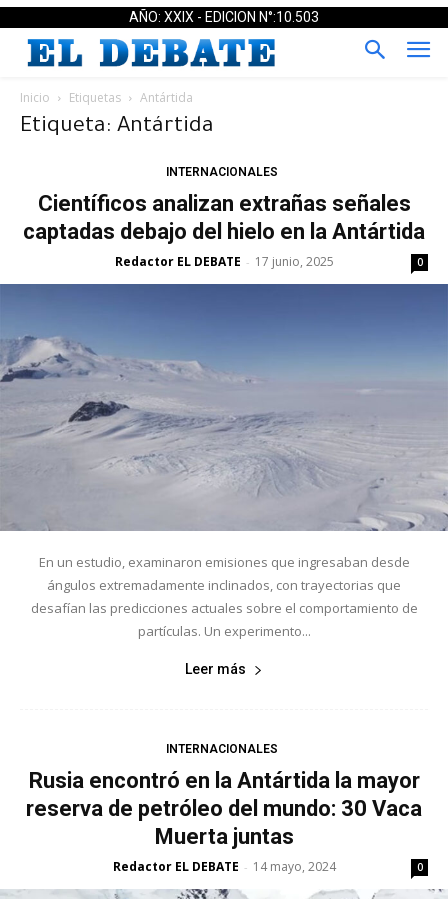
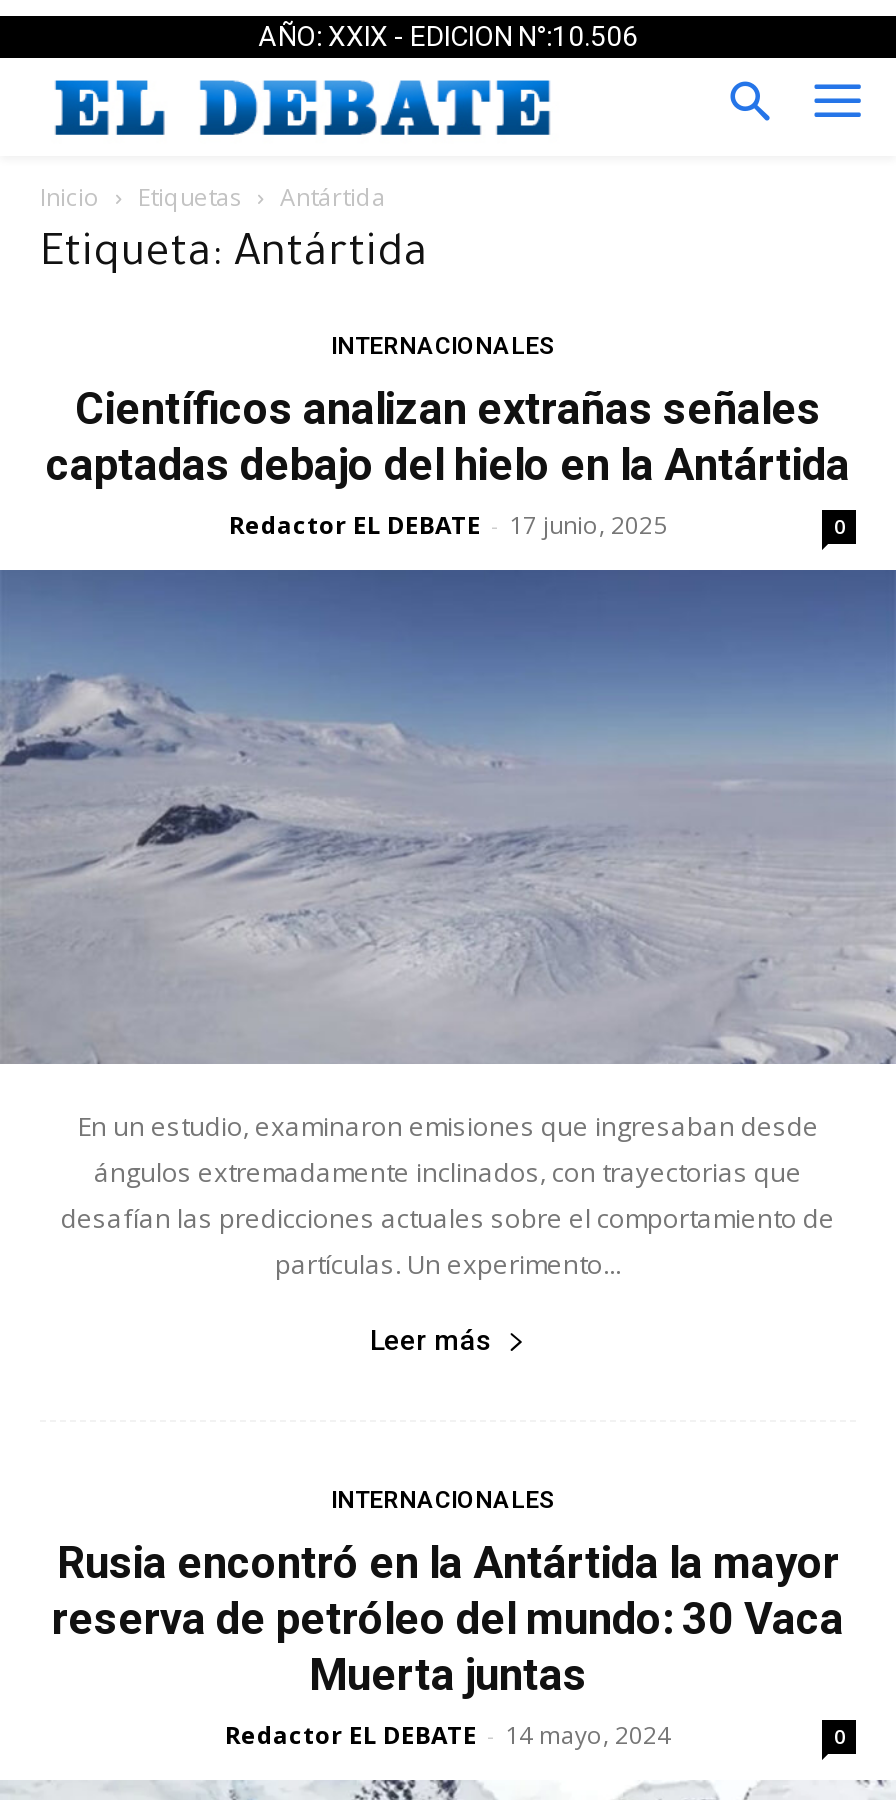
- AÑO: XXIX - EDICION N°:10.503
+ AÑO: XXIX - EDICION N°:10.506
